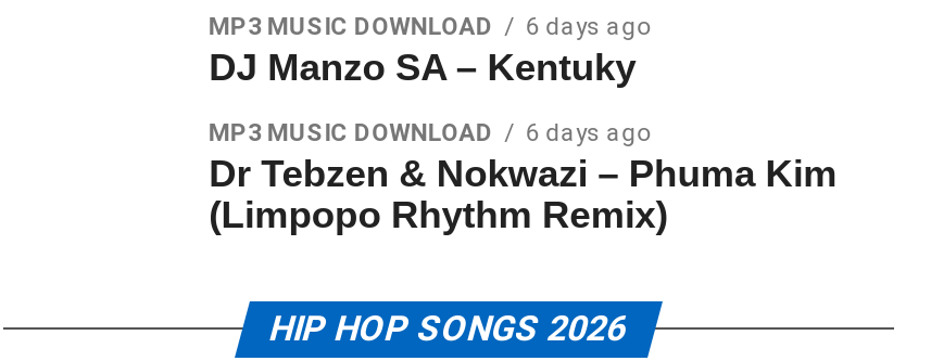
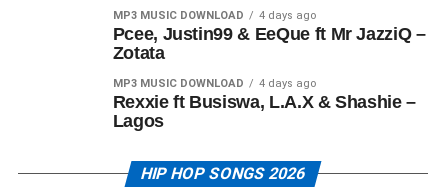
- 6 days ago
- DJ Manzo SA – Kentuky
+ 4 days ago
+ Pcee, Justin99 & EeQue ft Mr JazziQ –
+ Zotata

- 6 days ago
- Dr Tebzen & Nokwazi – Phuma Kim
- (Limpopo Rhythm Remix)
+ 4 days ago
+ Rexxie ft Busiswa, L.A.X & Shashie –
+ Lagos
